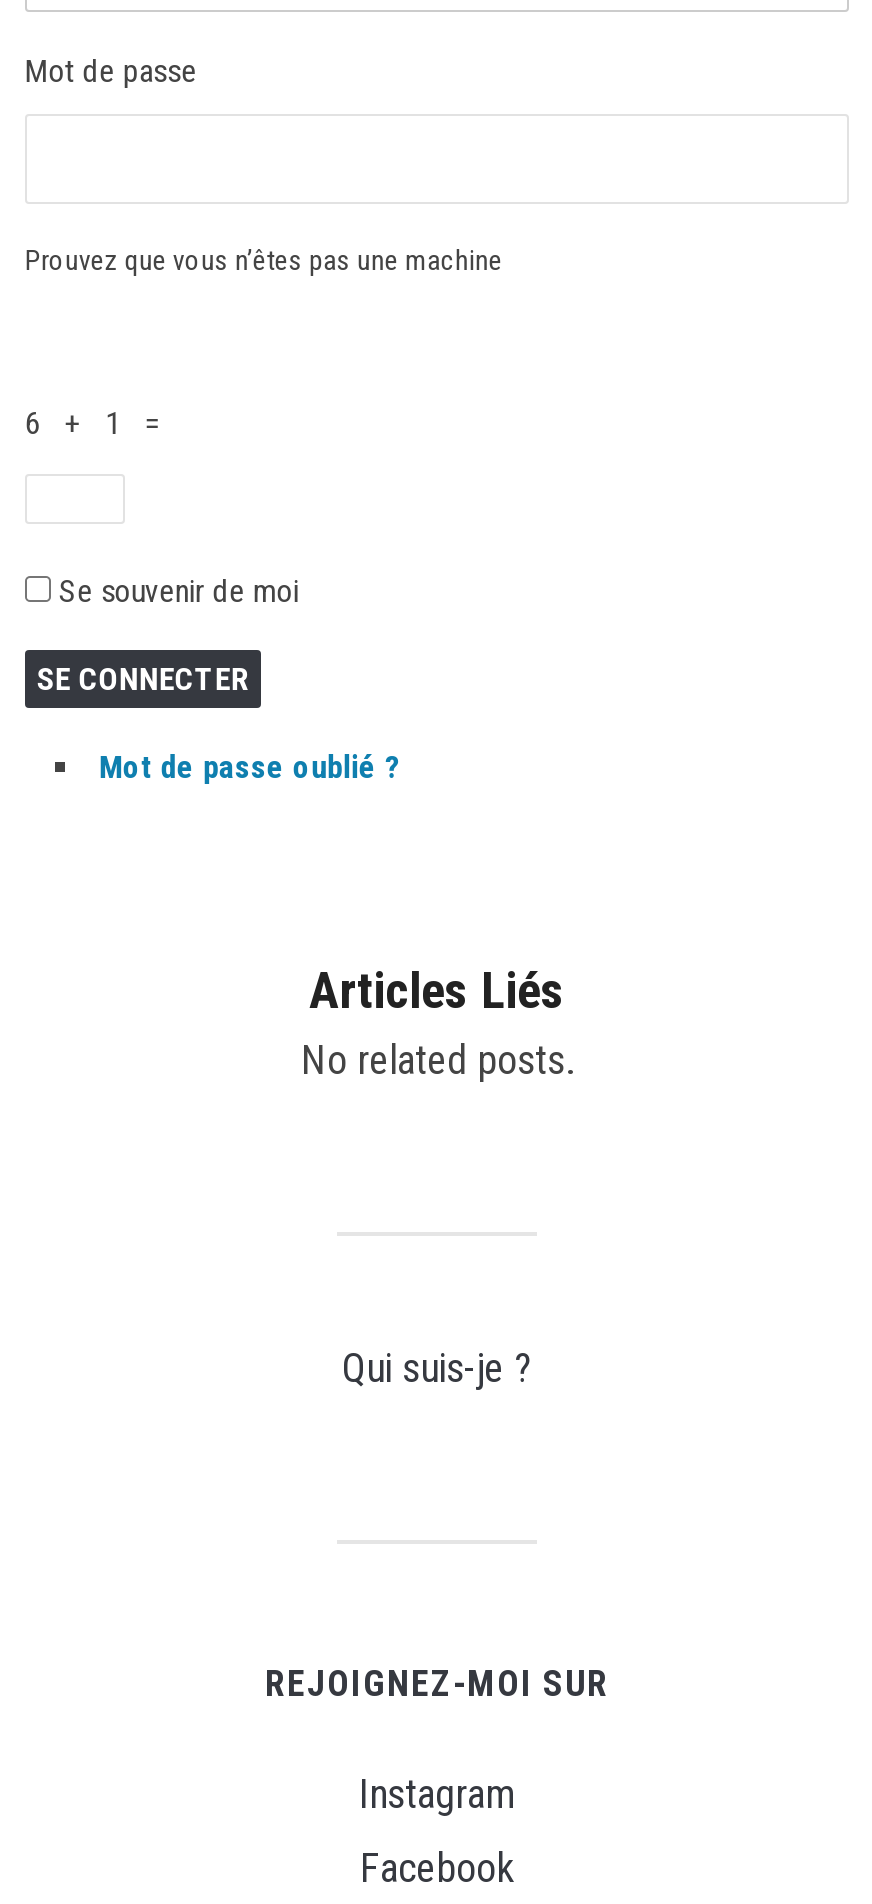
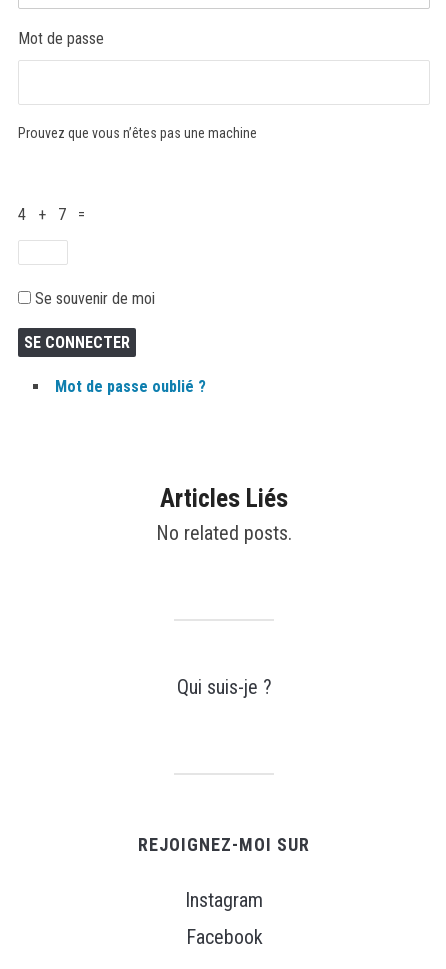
- 6 + 1 =
+ 4 + 7 =
